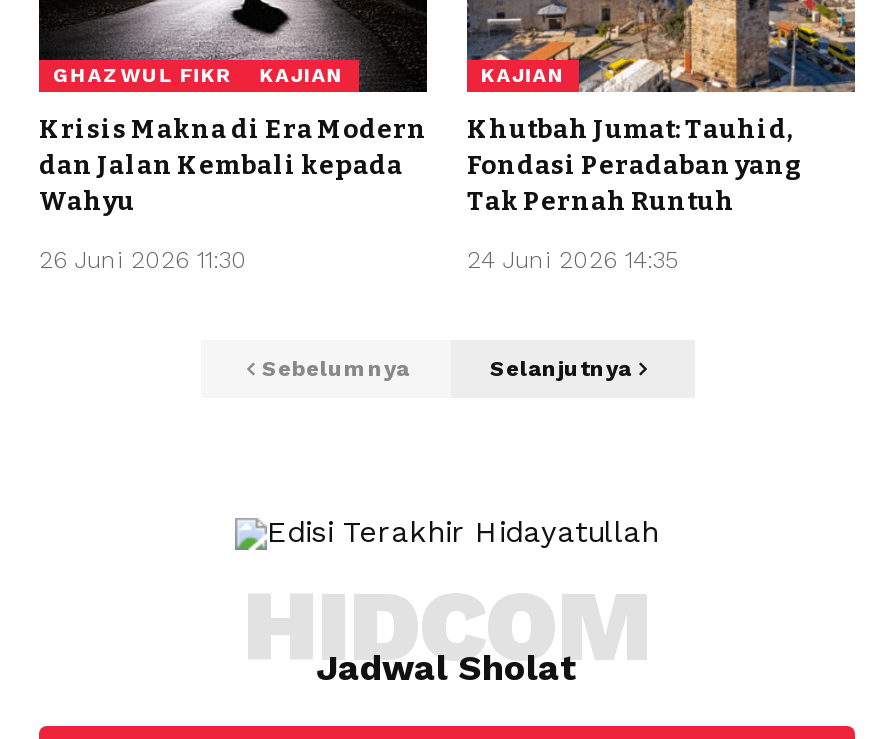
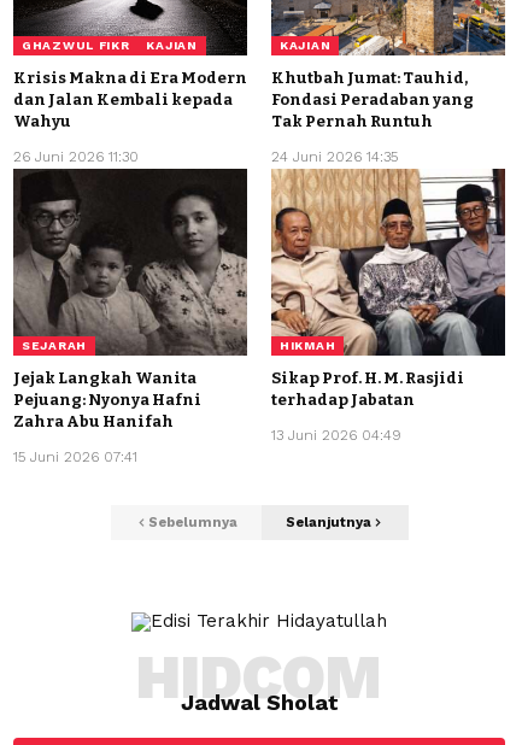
+ [image]
+ SEJARAH
+ Jejak Langkah Wanita
+ Pejuang: Nyonya Hafni
+ Zahra Abu Hanifah
+ 15 Juni 2026 07:41

+ [image]
+ HIKMAH
+ Sikap Prof. H. M. Rasjidi
+ terhadap Jabatan
+ 13 Juni 2026 04:49
